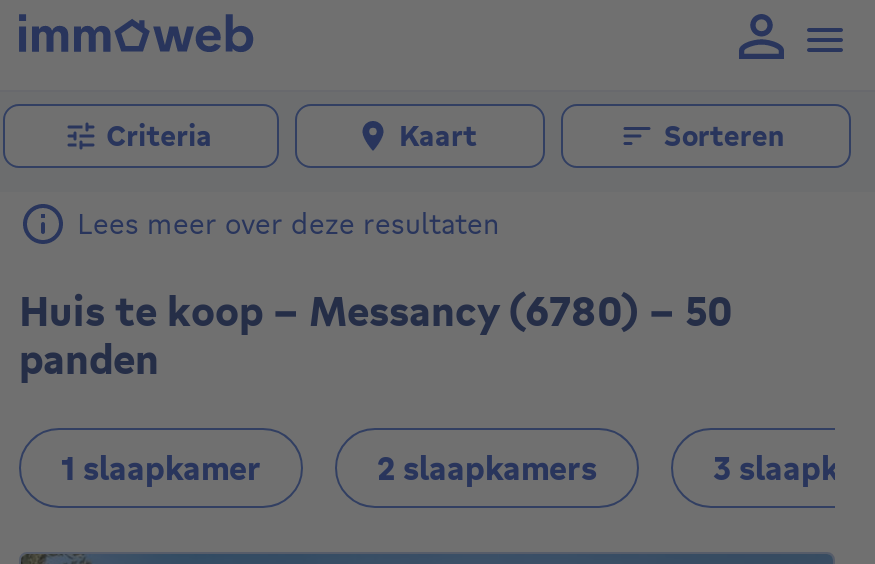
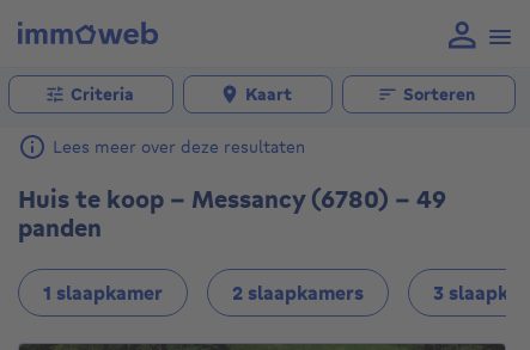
- Huis te koop - Messancy (6780) - 50
+ Huis te koop - Messancy (6780) - 49
